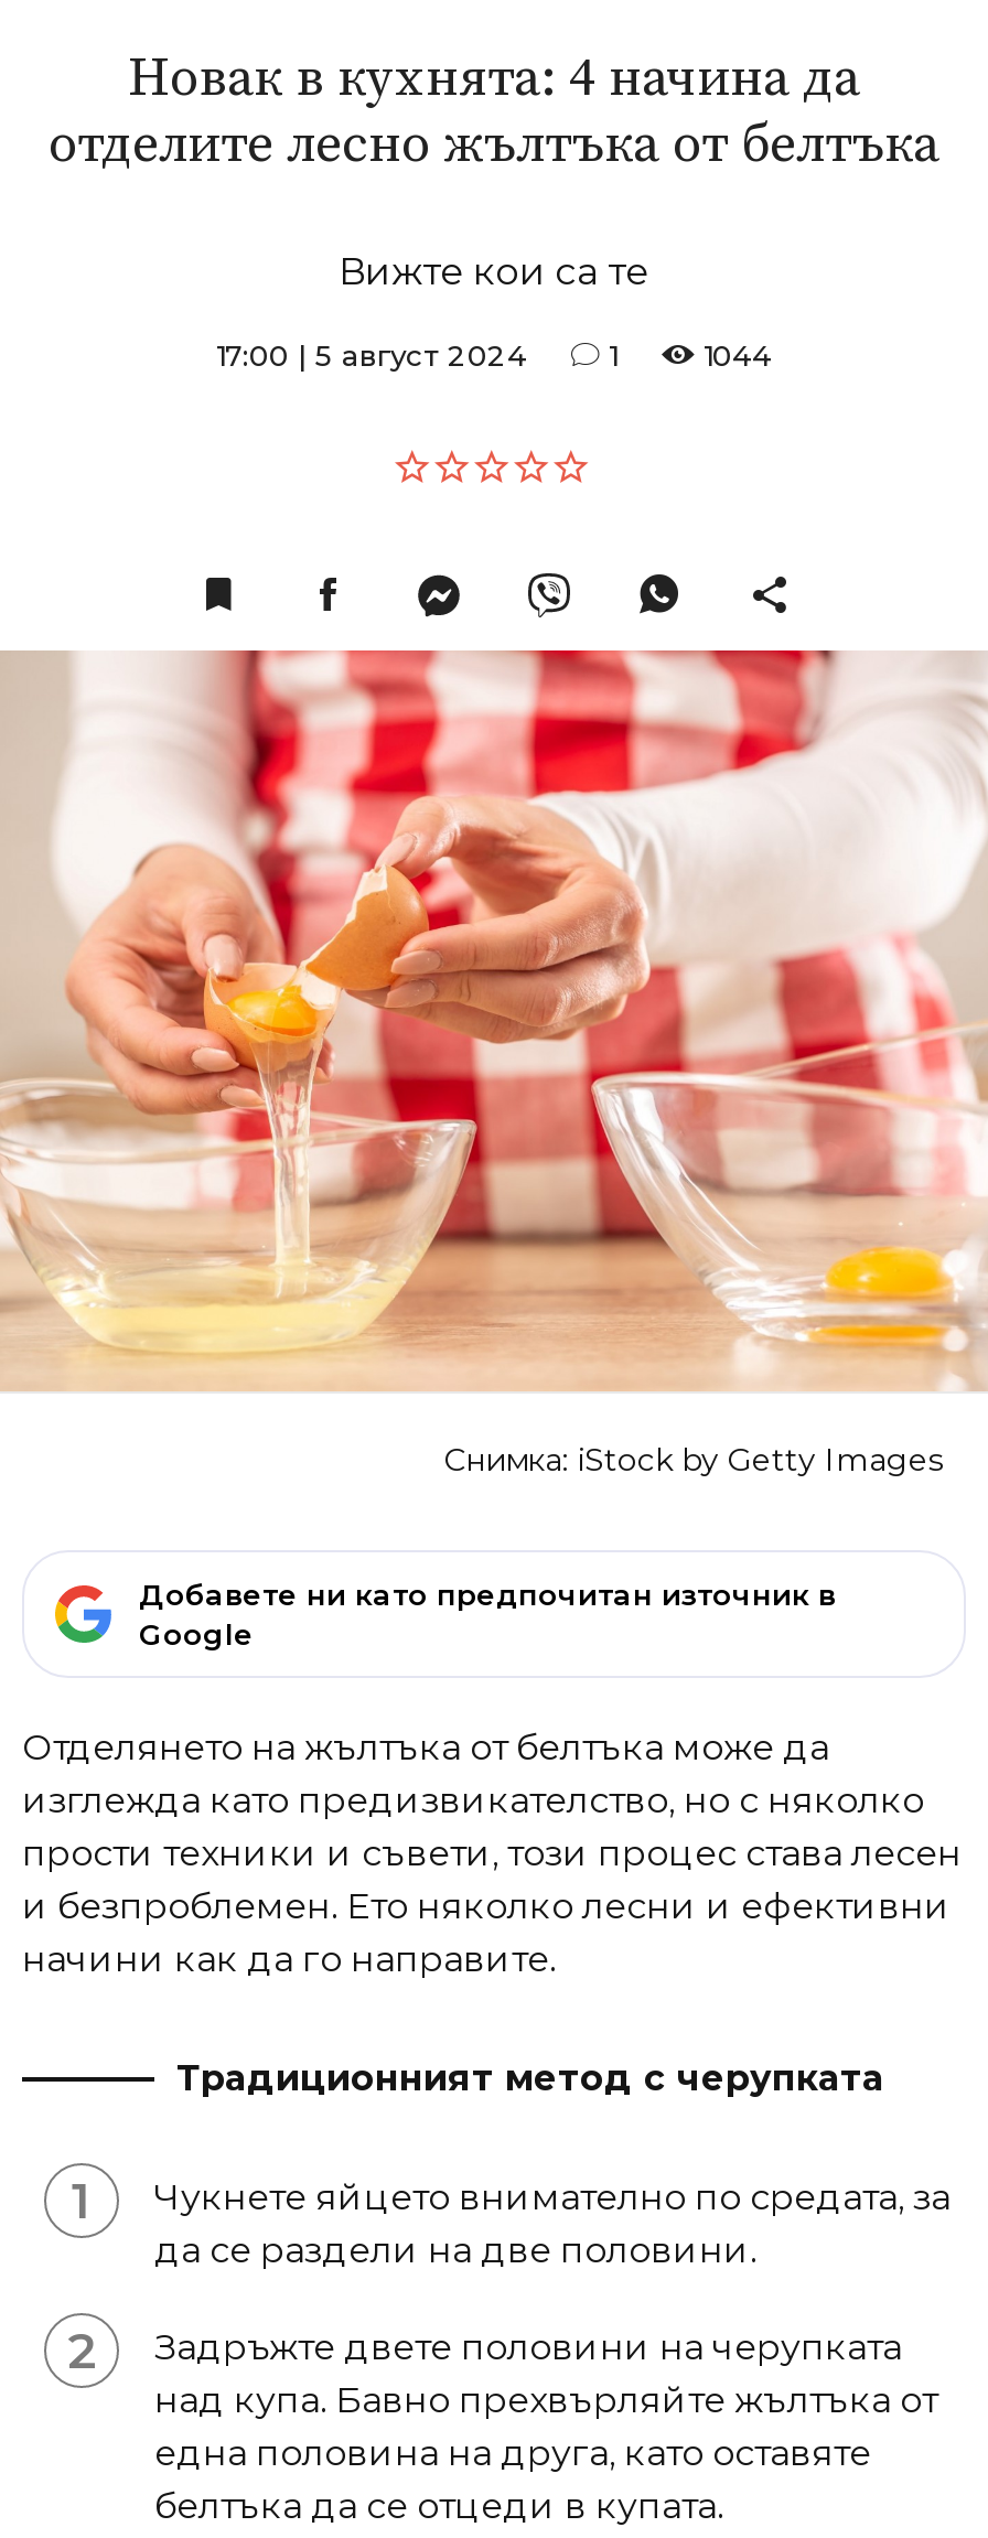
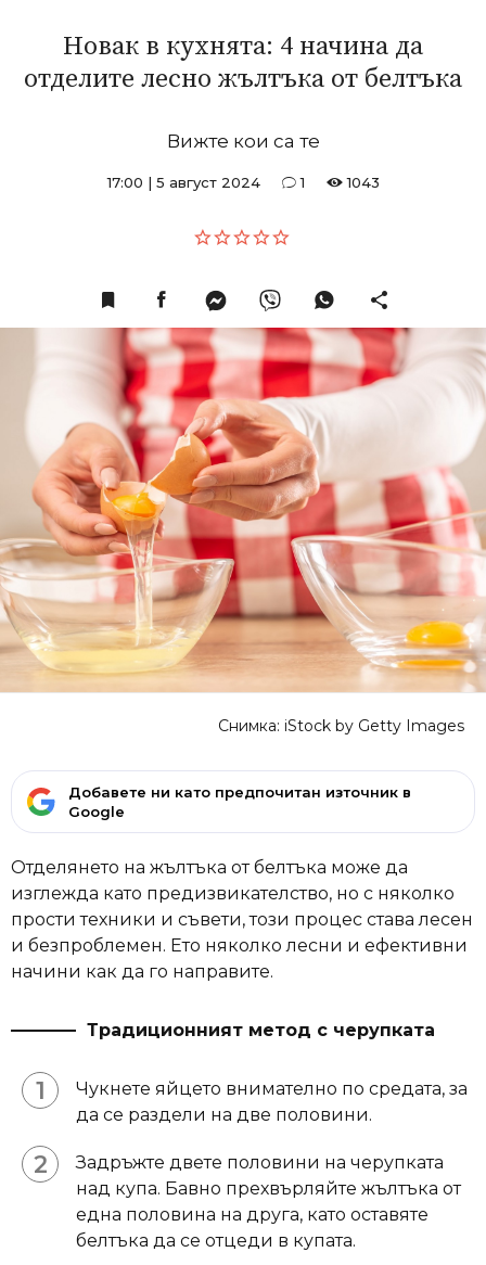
- 1044
+ 1043
